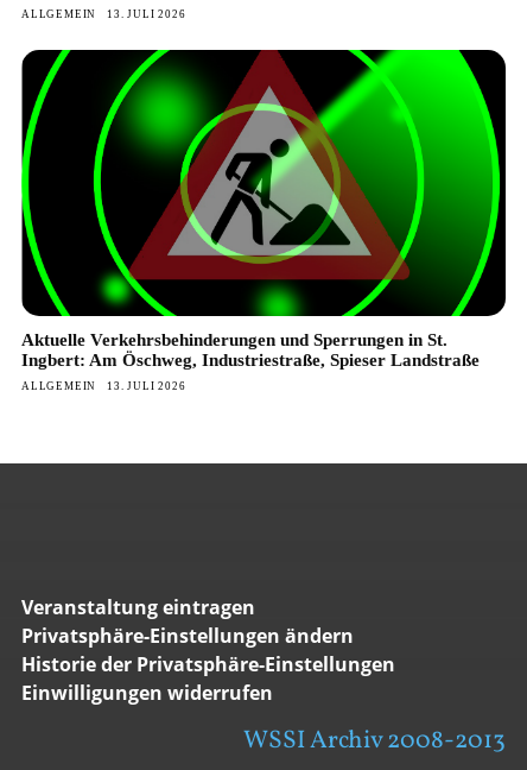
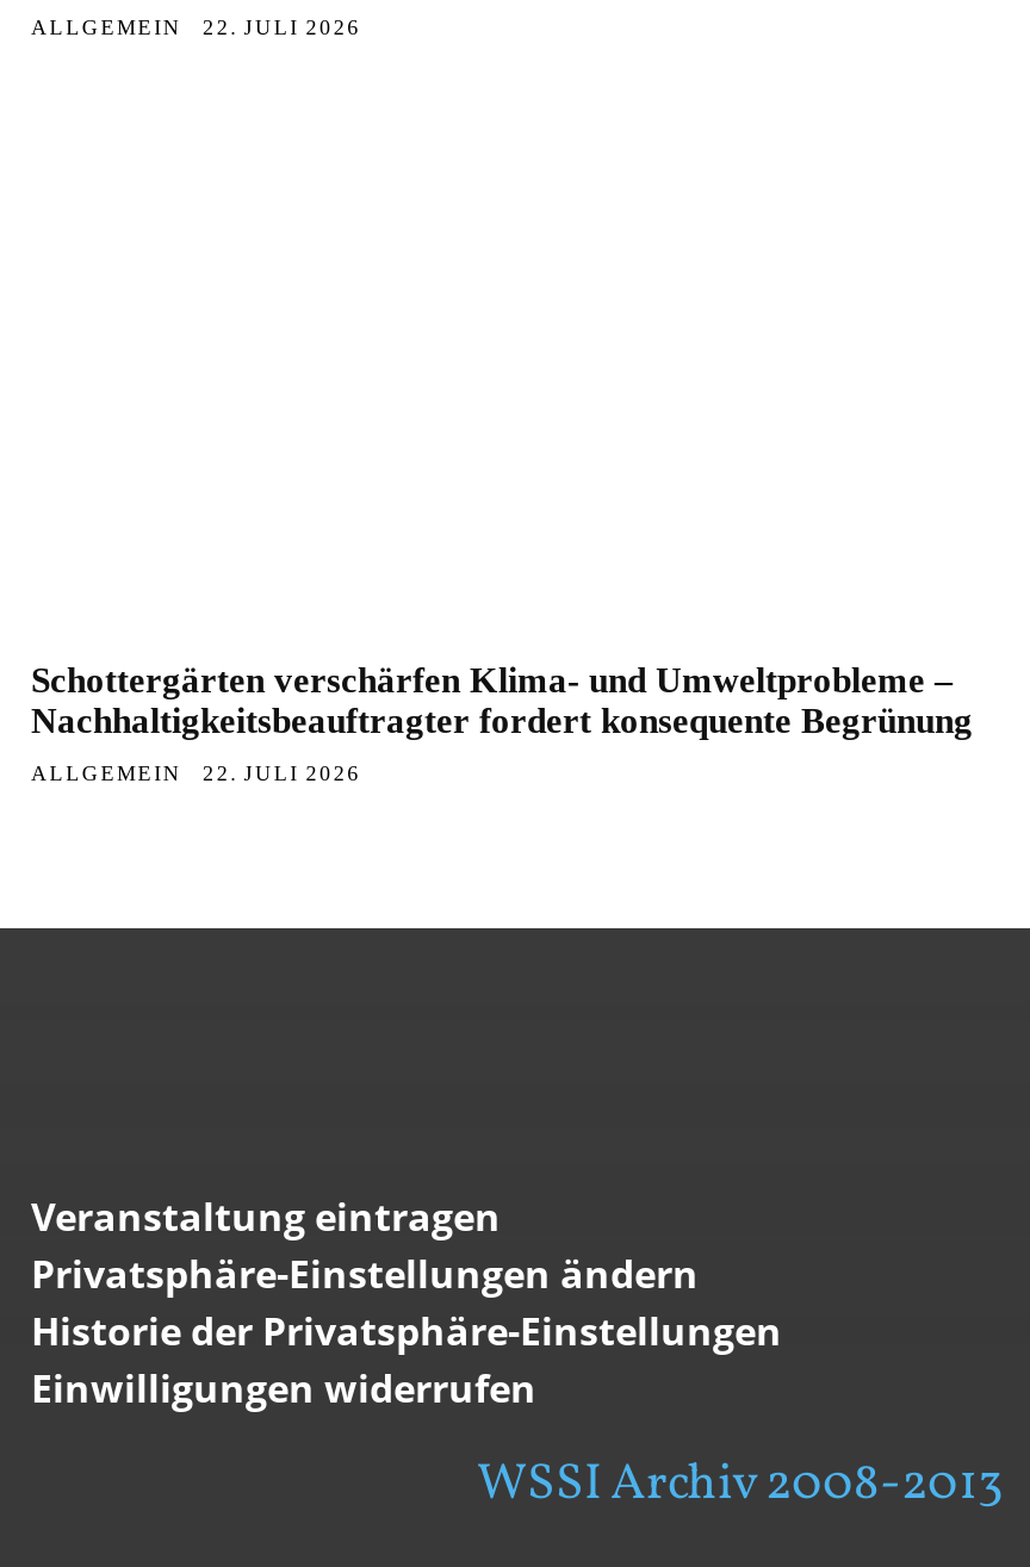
- ALLGEMEIN 13. JULI 2026
+ ALLGEMEIN 22. JULI 2026

- [image]

- Aktuelle Verkehrsbehinderungen und Sperrungen in St.
- Ingbert: Am Öschweg, Industriestraße, Spieser Landstraße
+ Schottergärten verschärfen Klima- und Umweltprobleme –
+ Nachhaltigkeitsbeauftragter fordert konsequente Begrünung

- ALLGEMEIN 13. JULI 2026
+ ALLGEMEIN 22. JULI 2026
